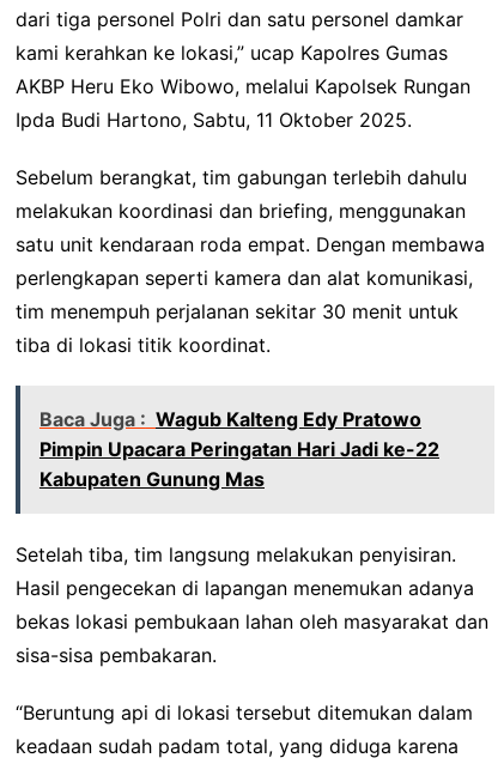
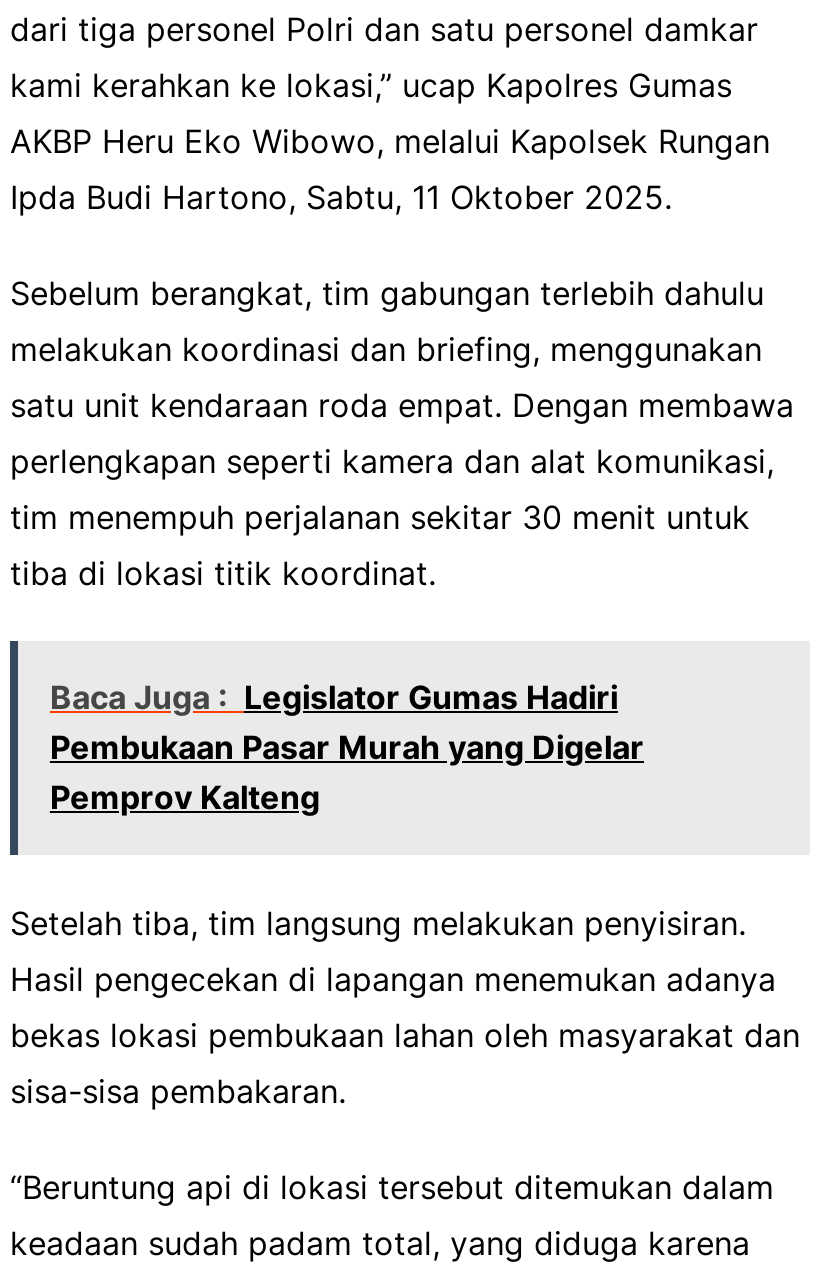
- Baca Juga : Wagub Kalteng Edy Pratowo
- Pimpin Upacara Peringatan Hari Jadi ke-22
- Kabupaten Gunung Mas
+ Baca Juga : Legislator Gumas Hadiri
+ Pembukaan Pasar Murah yang Digelar
+ Pemprov Kalteng
